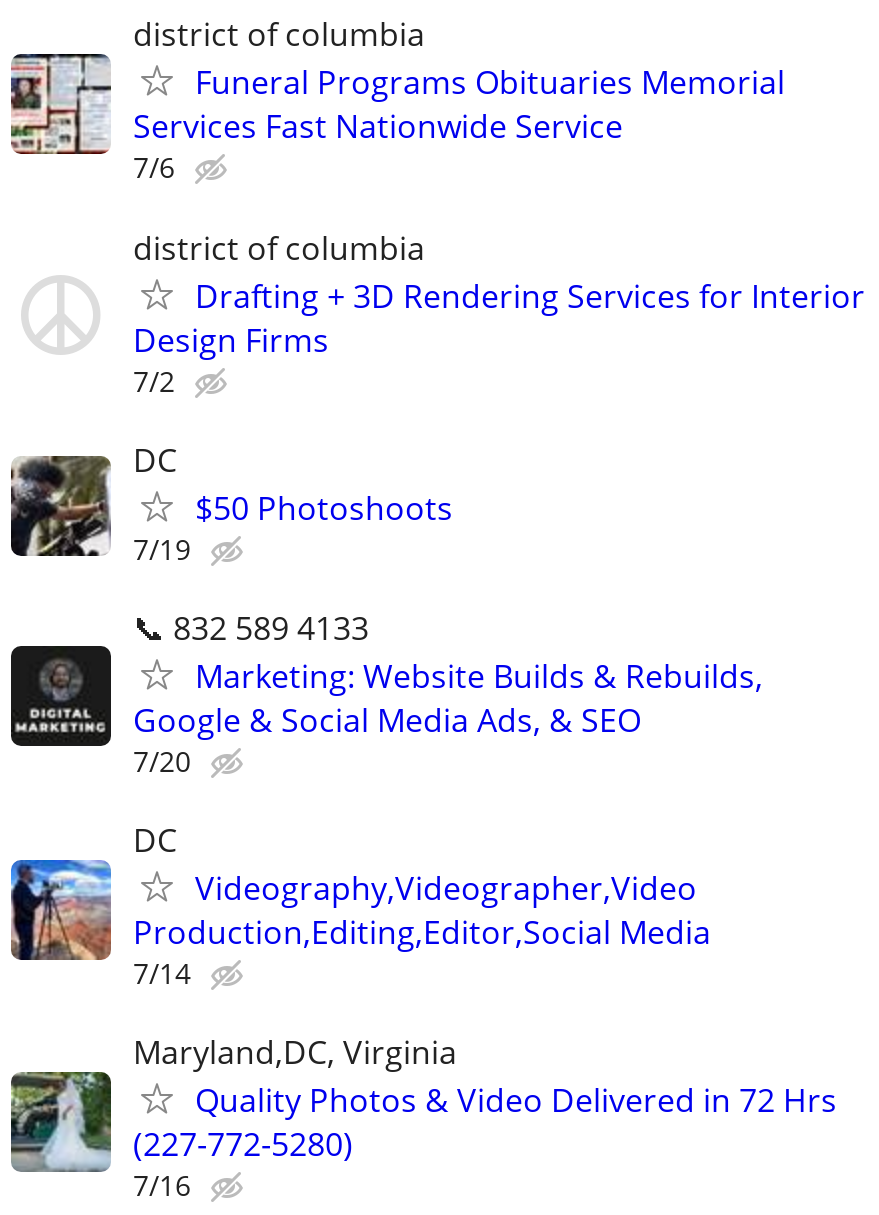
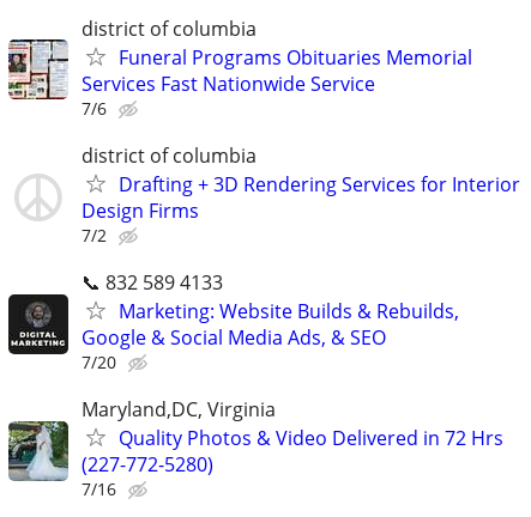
- [image]
- DC
- $50 Photoshoots
- 7/19

- [image]
- DC
- Videography,Videographer,Video
- Production,Editing,Editor,Social Media
- 7/14
